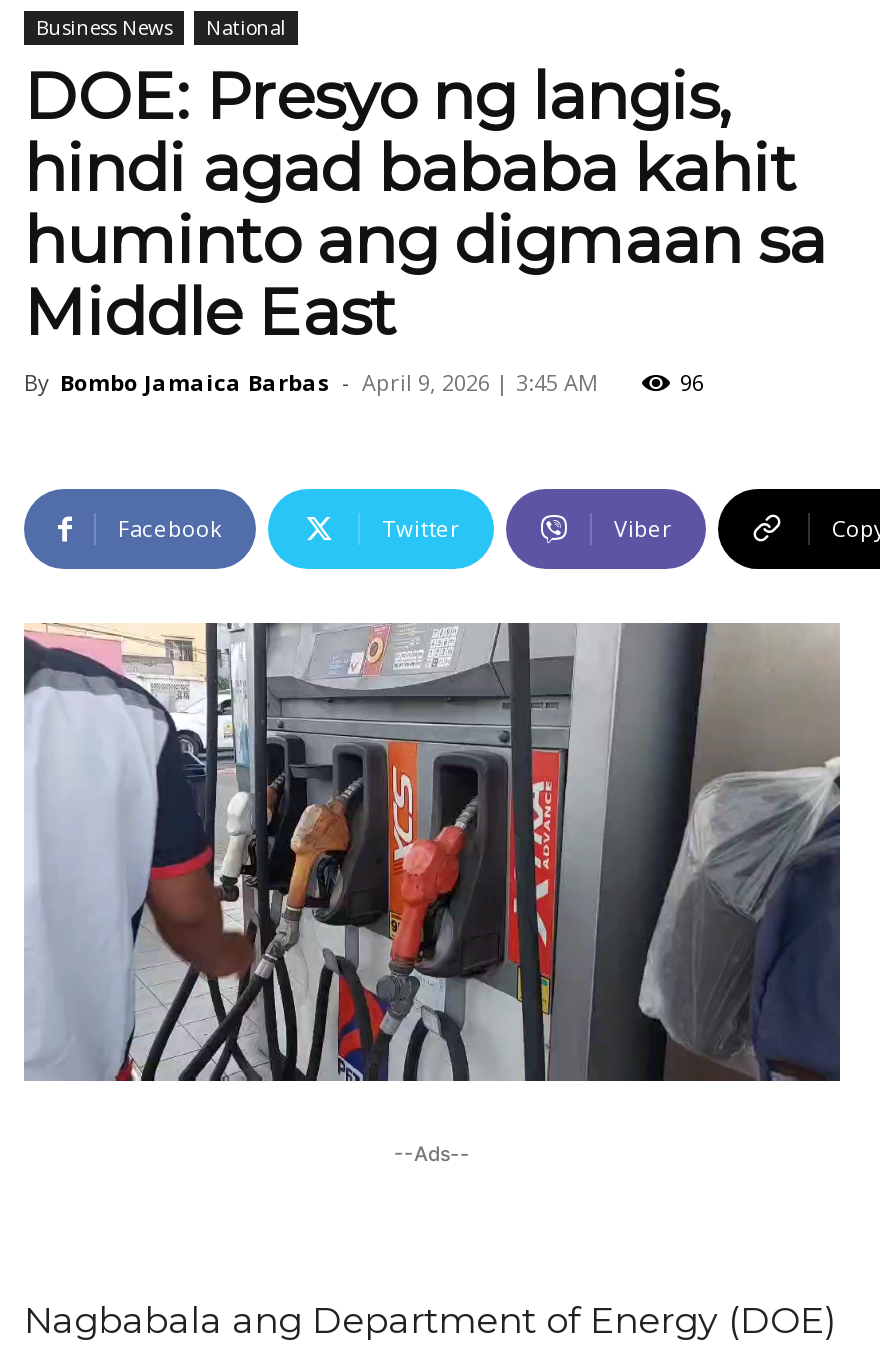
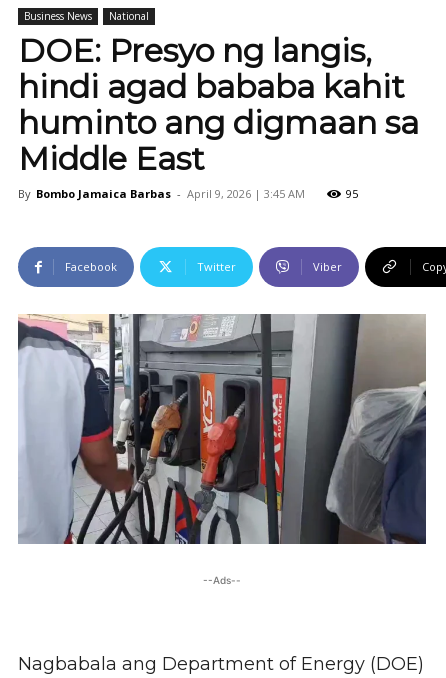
- 96
+ 95
